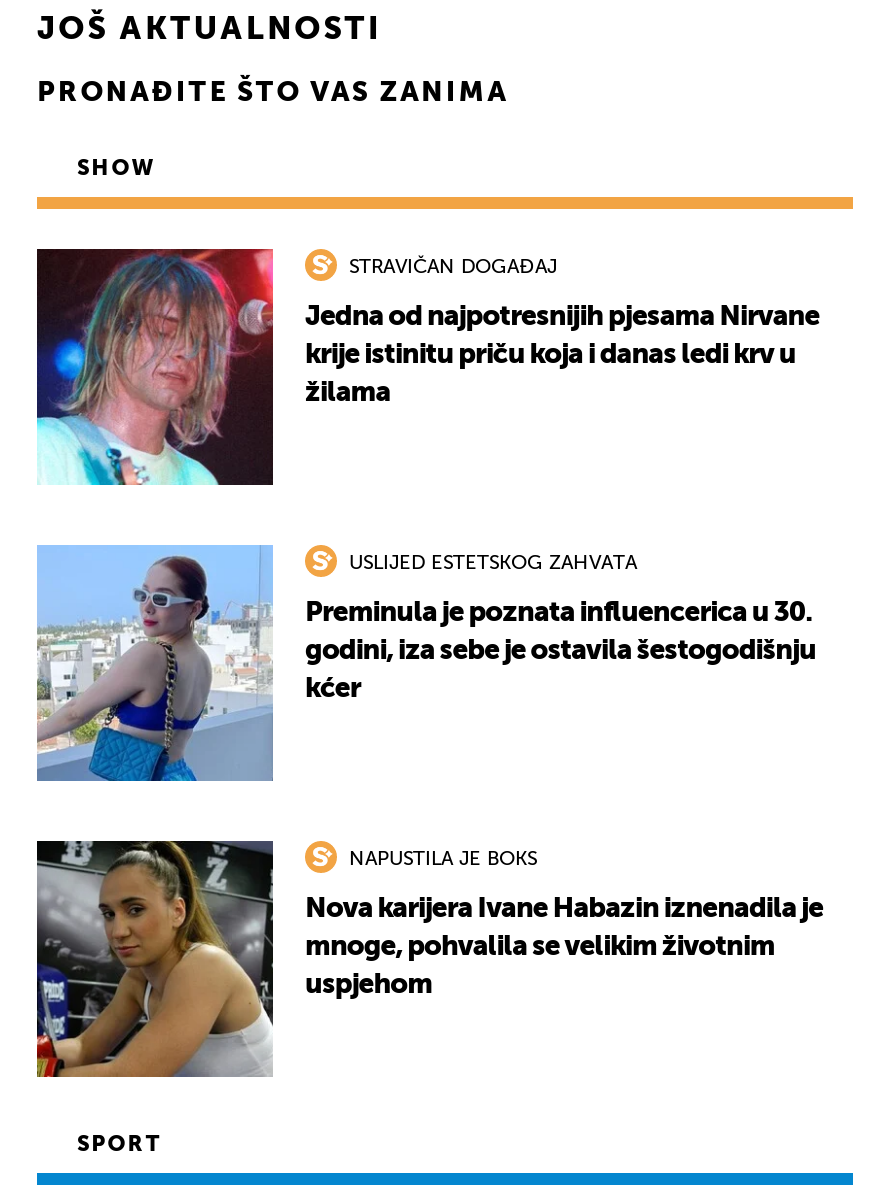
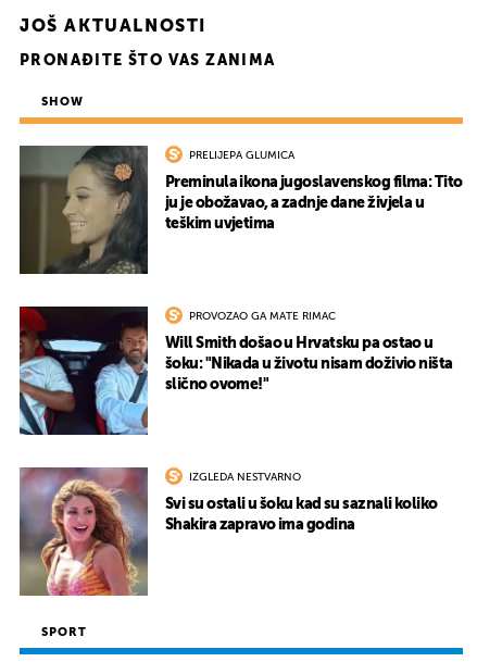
- [image]
- Jedna od najpotresnijih pjesama Nirvane
- krije istinitu priču koja i danas ledi krv u
- žilama
+ [image]
+ Preminula ikona jugoslavenskog filma: Tito
+ ju je obožavao, a zadnje dane živjela u
+ teškim uvjetima

- STRAVIČAN DOGAĐAJ
+ PRELIJEPA GLUMICA

- [image]
- Preminula je poznata influencerica u 30.
- godini, iza sebe je ostavila šestogodišnju
- kćer
+ [image]
+ Will Smith došao u Hrvatsku pa ostao u
+ šoku: "Nikada u životu nisam doživio ništa
+ slično ovome!"

- USLIJED ESTETSKOG ZAHVATA
+ PROVOZAO GA MATE RIMAC

- [image]
- Nova karijera Ivane Habazin iznenadila je
- mnoge, pohvalila se velikim životnim
- uspjehom
+ [image]
+ Svi su ostali u šoku kad su saznali koliko
+ Shakira zapravo ima godina

- NAPUSTILA JE BOKS
+ IZGLEDA NESTVARNO
